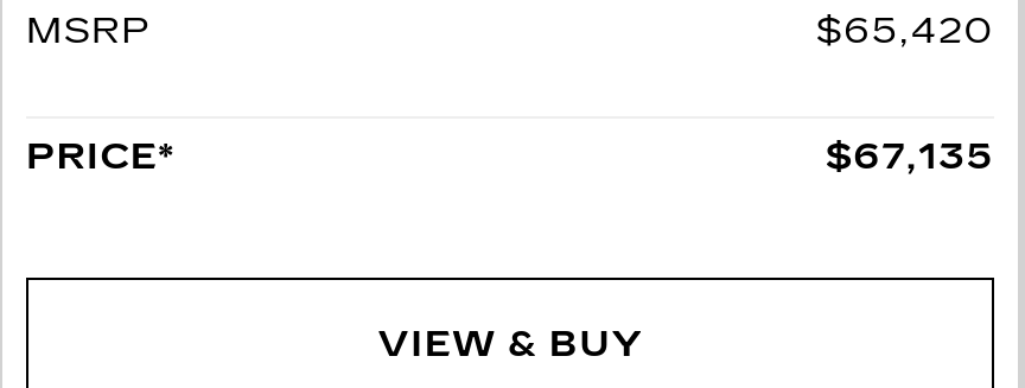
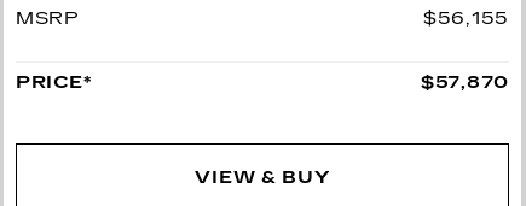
- $65,420
+ $56,155

- $67,135
+ $57,870
